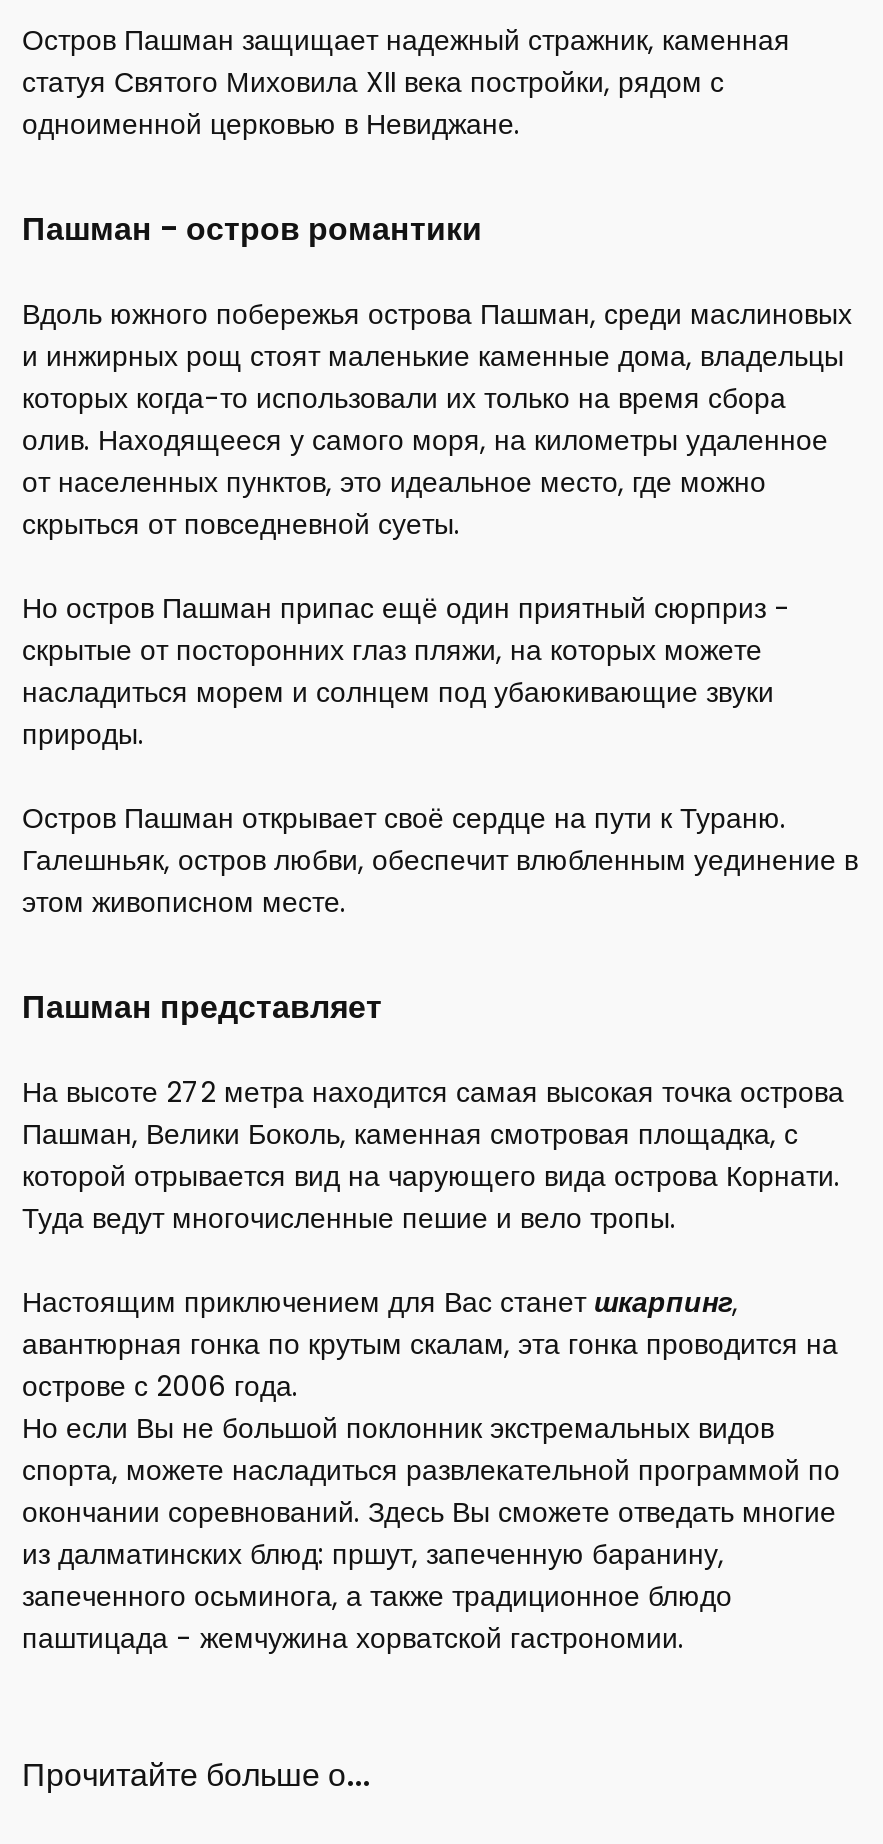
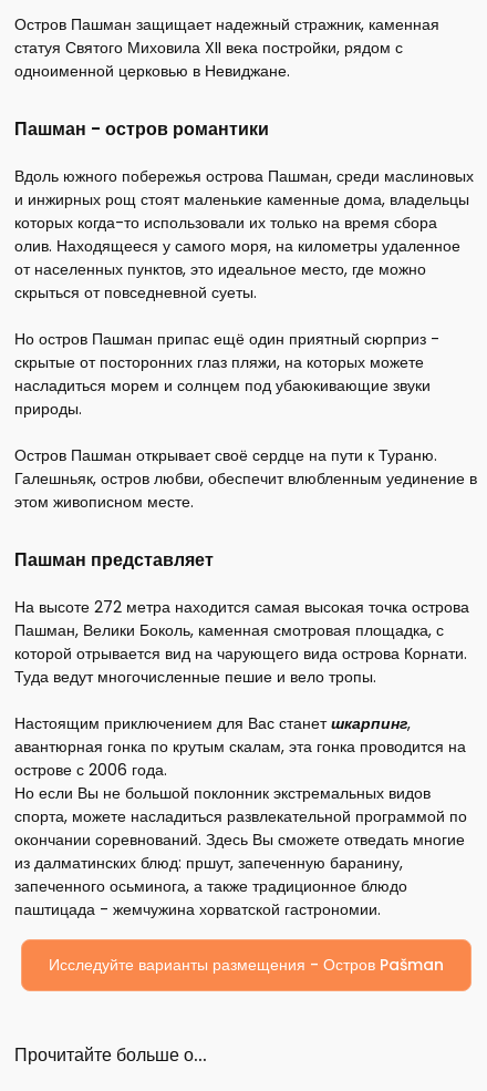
+ Исследуйте варианты размещения - Остров Pašman
